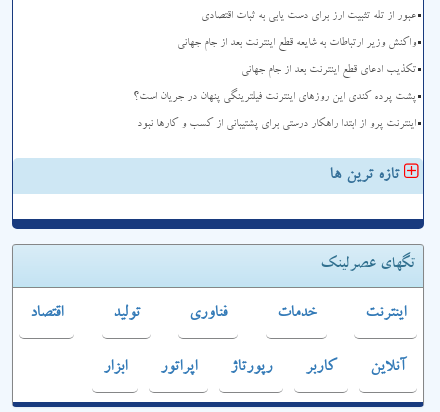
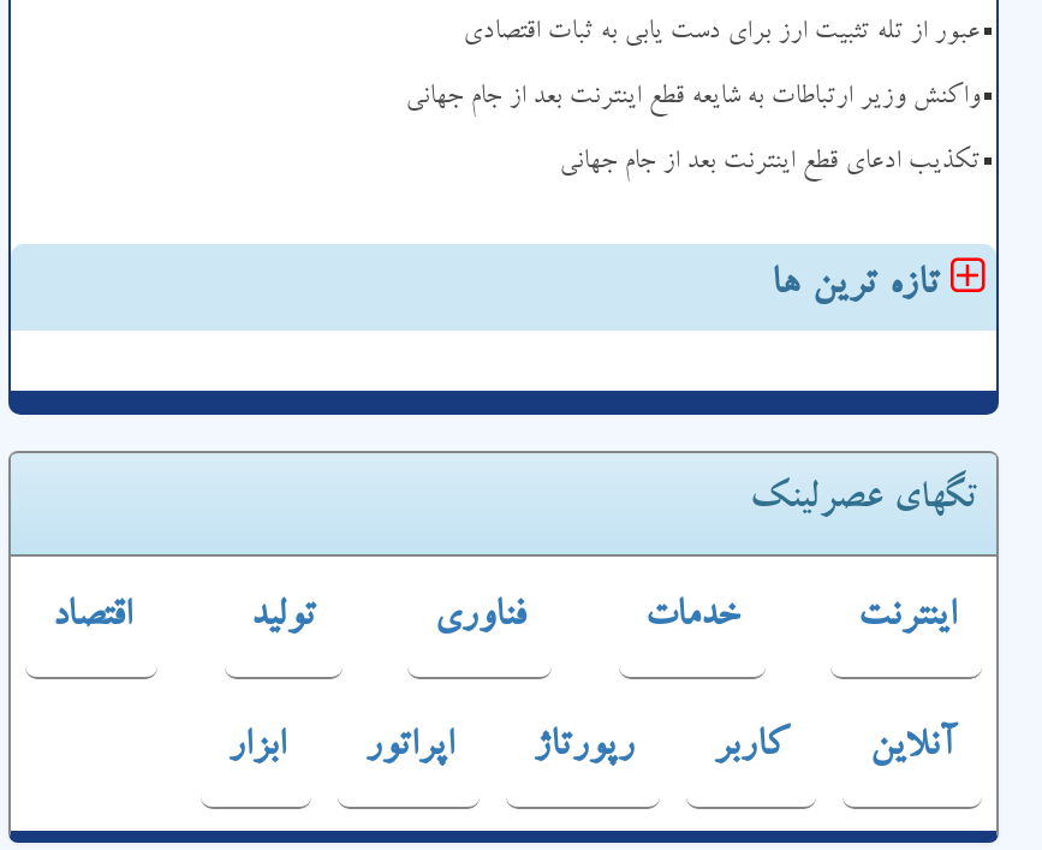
- پشت پرده کندی این روزهای اینترنت فیلترینگی پنهان در جریان است؟
- اینترنت پرو از ابتدا راهکار درستی برای پشتیبانی از کسب و کارها نبود
